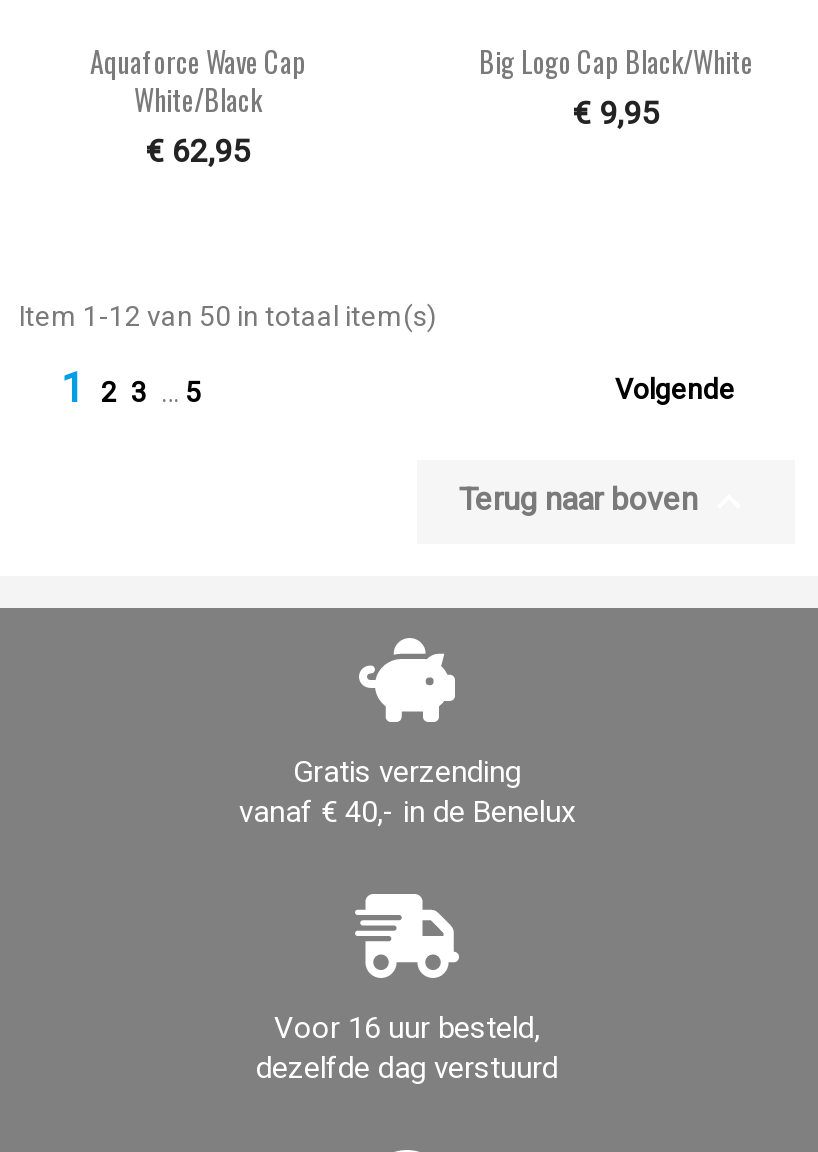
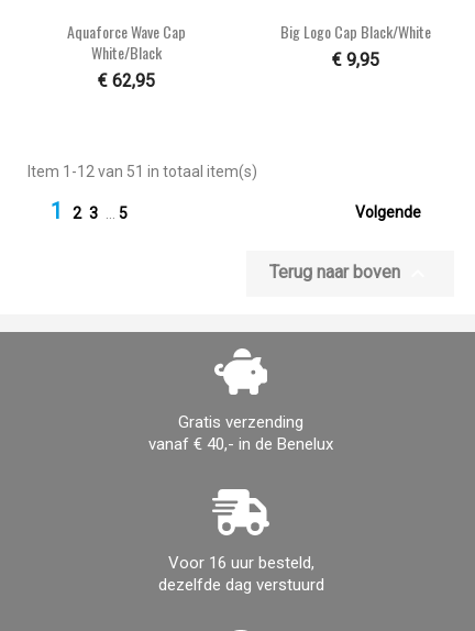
- Item 1-12 van 50 in totaal item(s)
+ Item 1-12 van 51 in totaal item(s)
